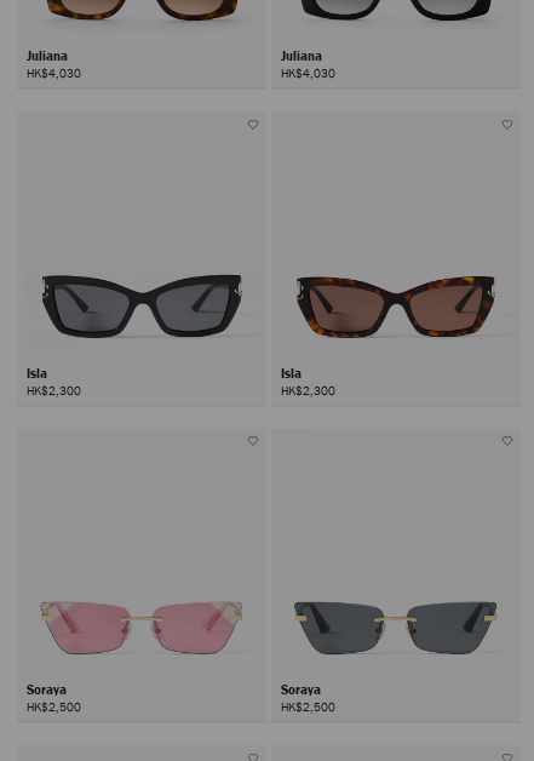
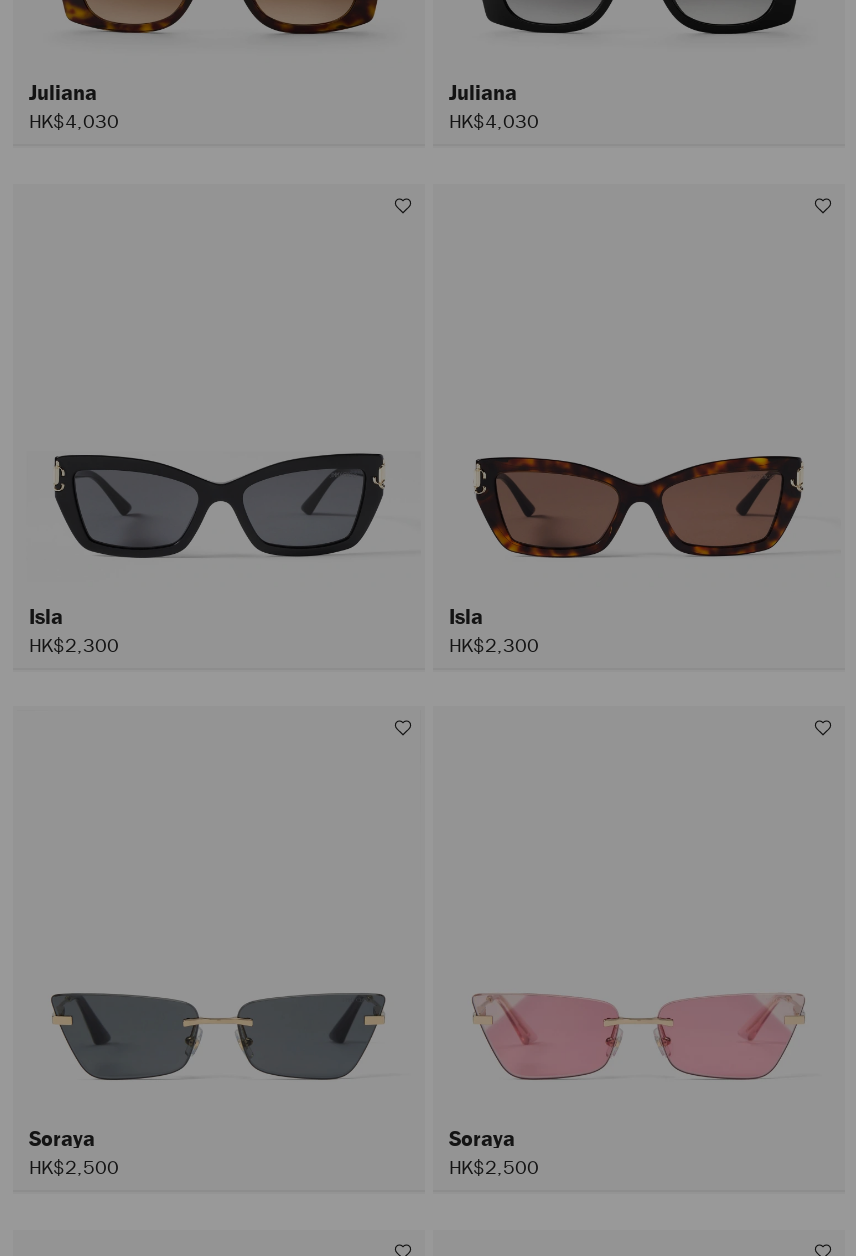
- [image]
+ [image]

- [image]
+ [image]

- [image]
+ [image]

- [image]
+ [image]
